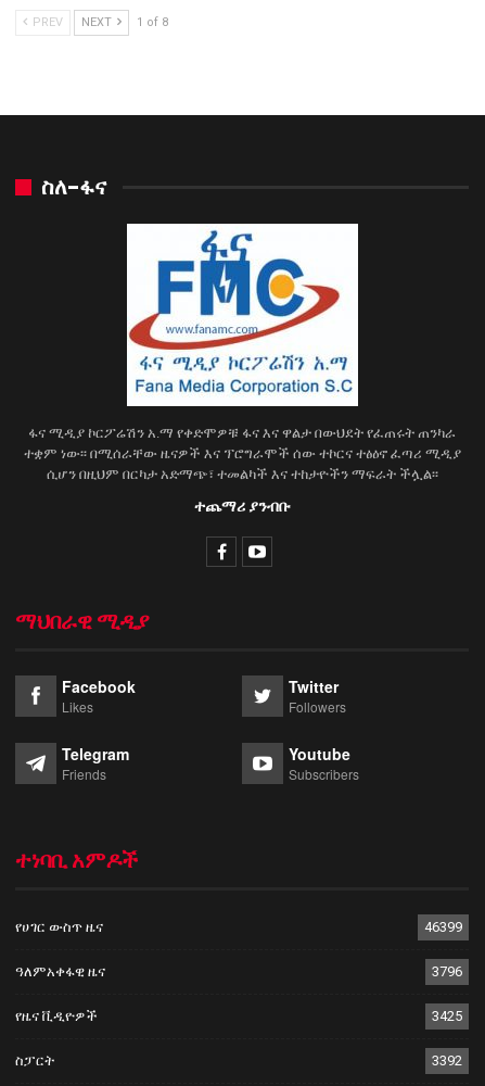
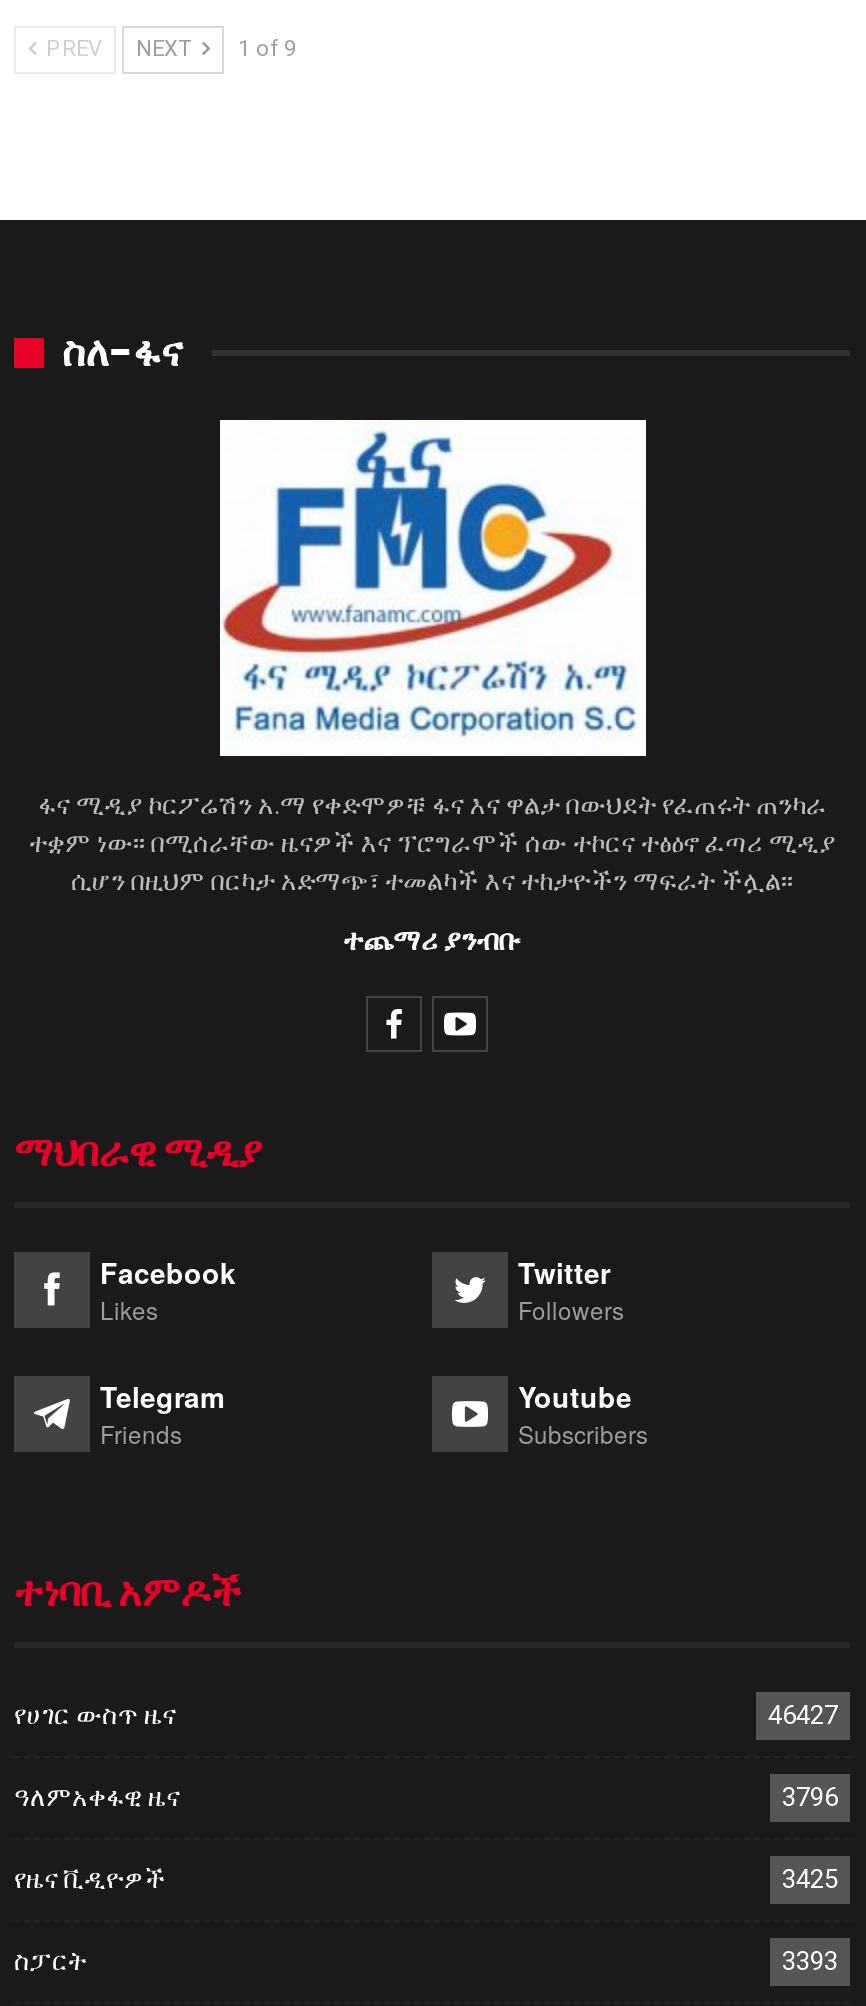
- PREV NEXT 1 of 8
+ PREV NEXT 1 of 9

- 46399
+ 46427

- 3392
+ 3393
